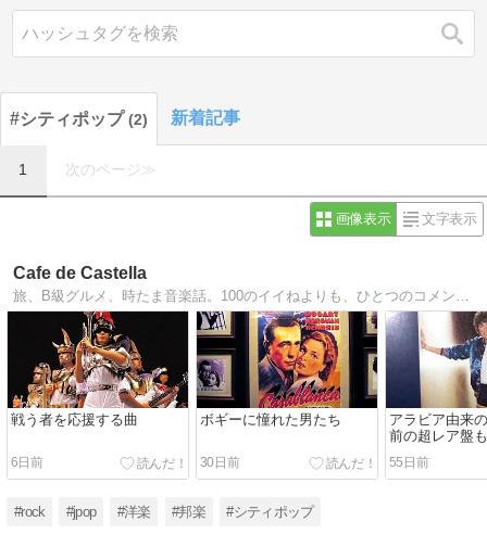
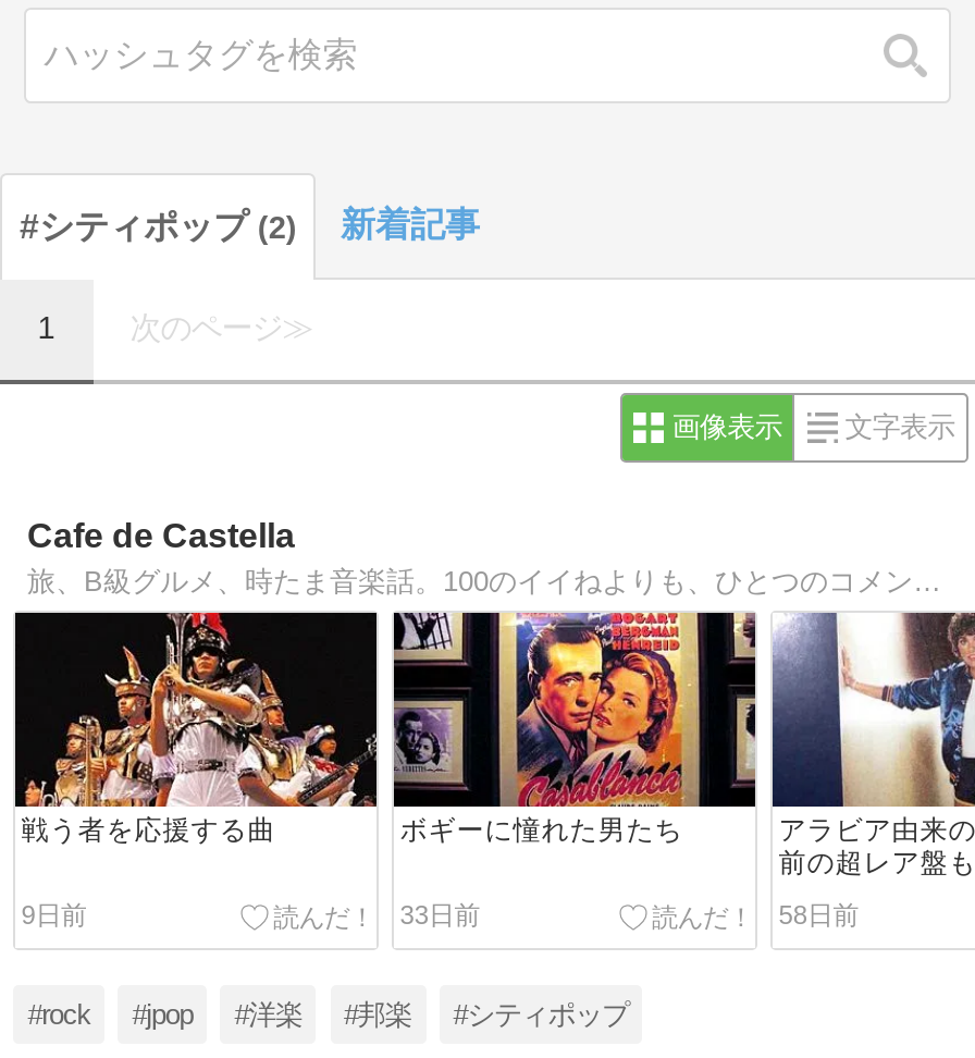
- 6日前
+ 9日前

- 30日前
+ 33日前

- 55日前
+ 58日前
